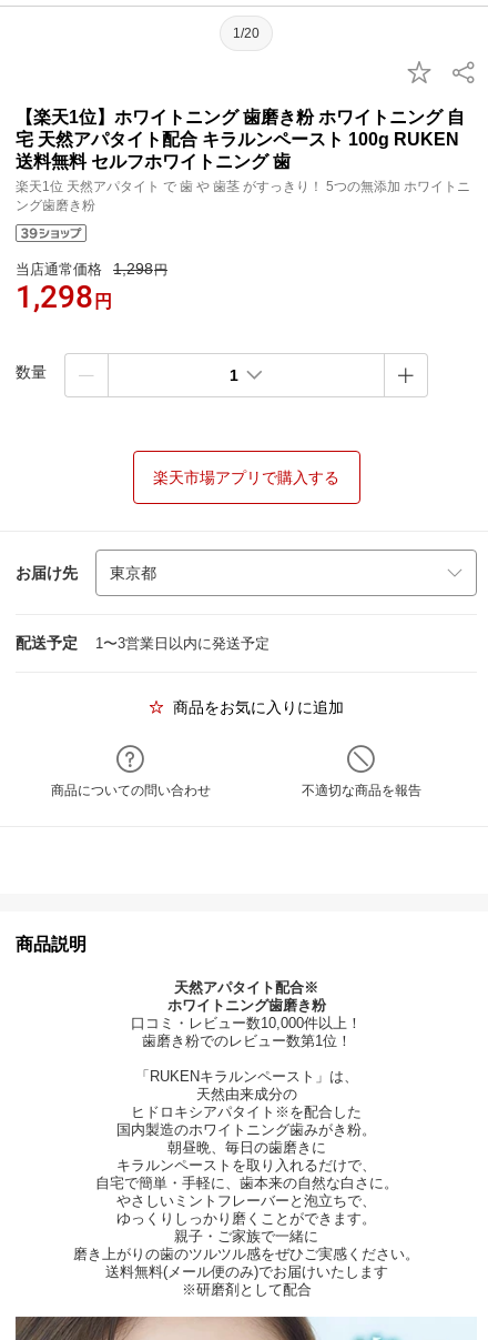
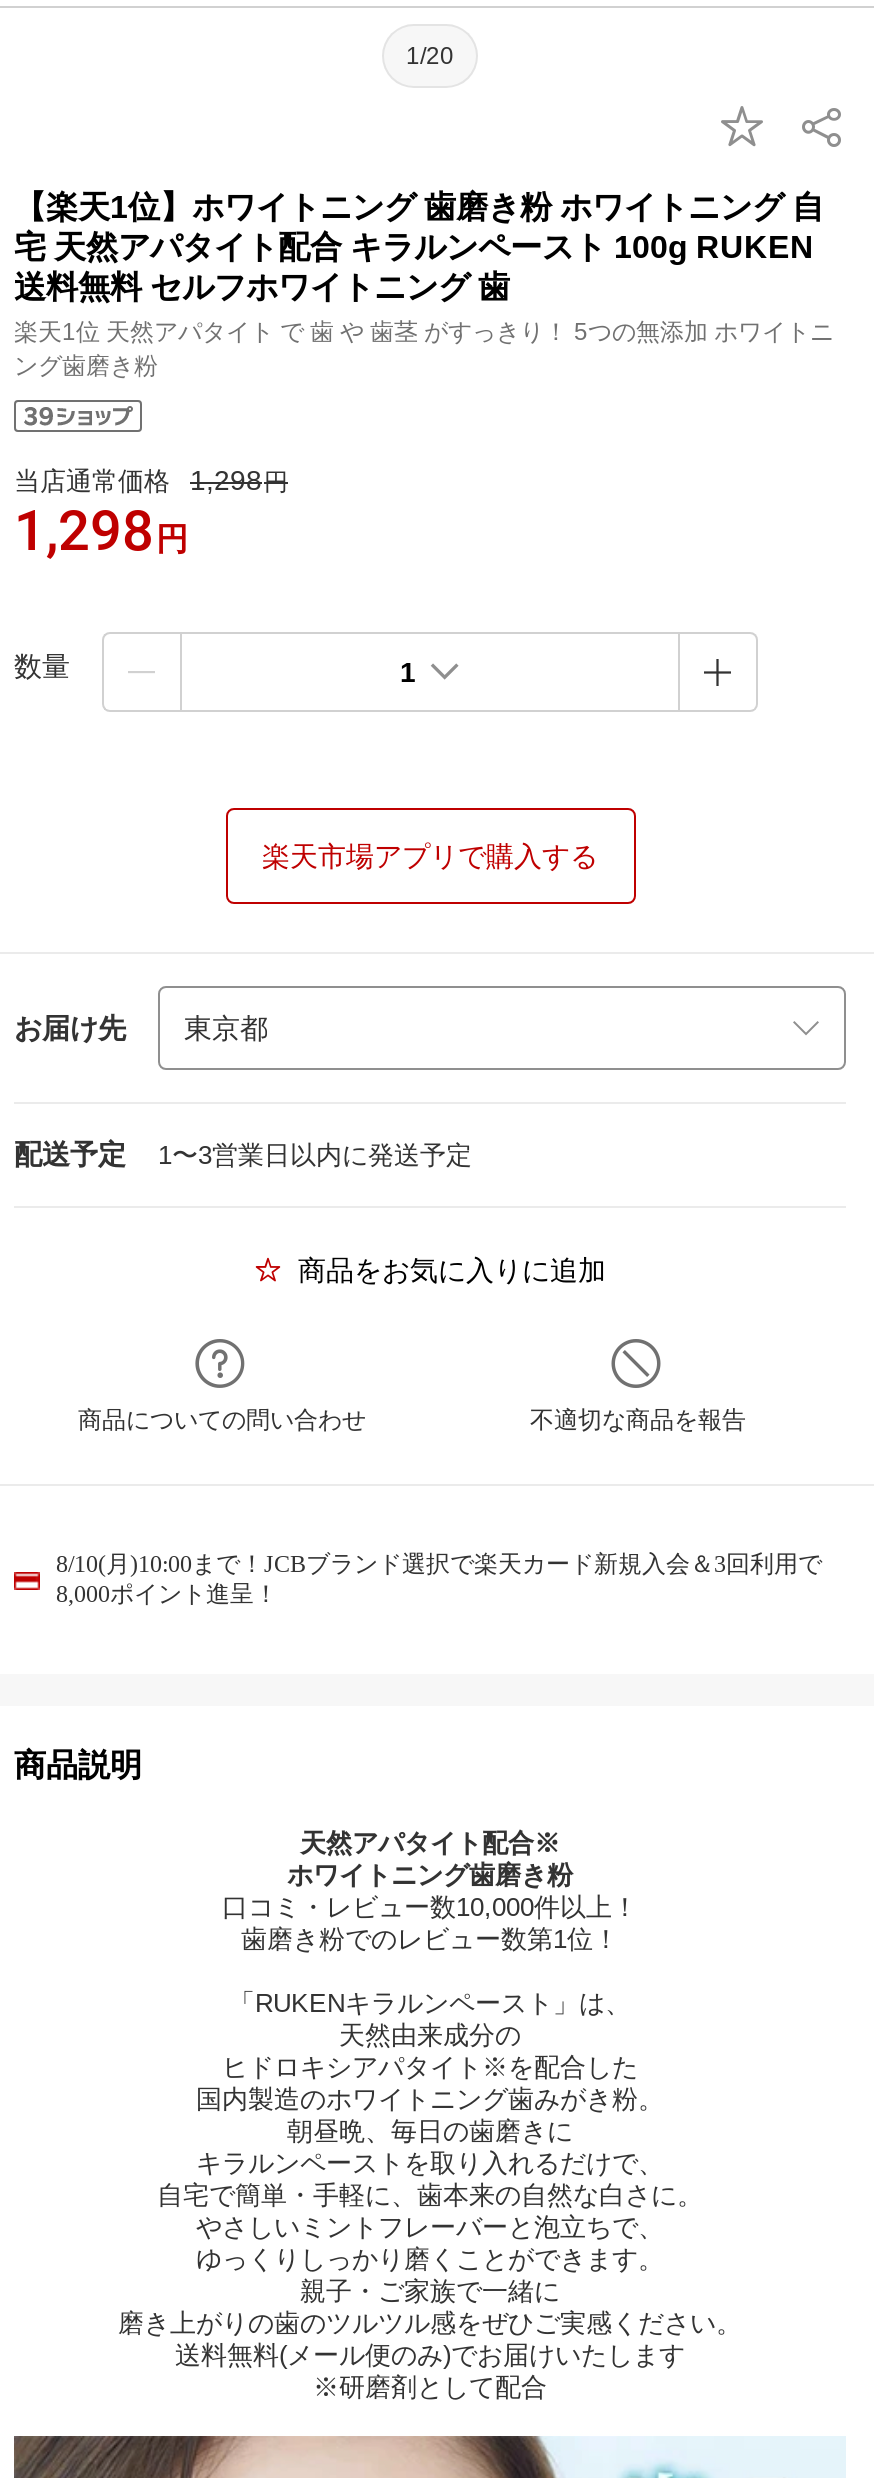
+ 8/10(月)10:00まで！JCBブランド選択で楽天カード新規入会＆3回利用で
+ 8,000ポイント進呈！
